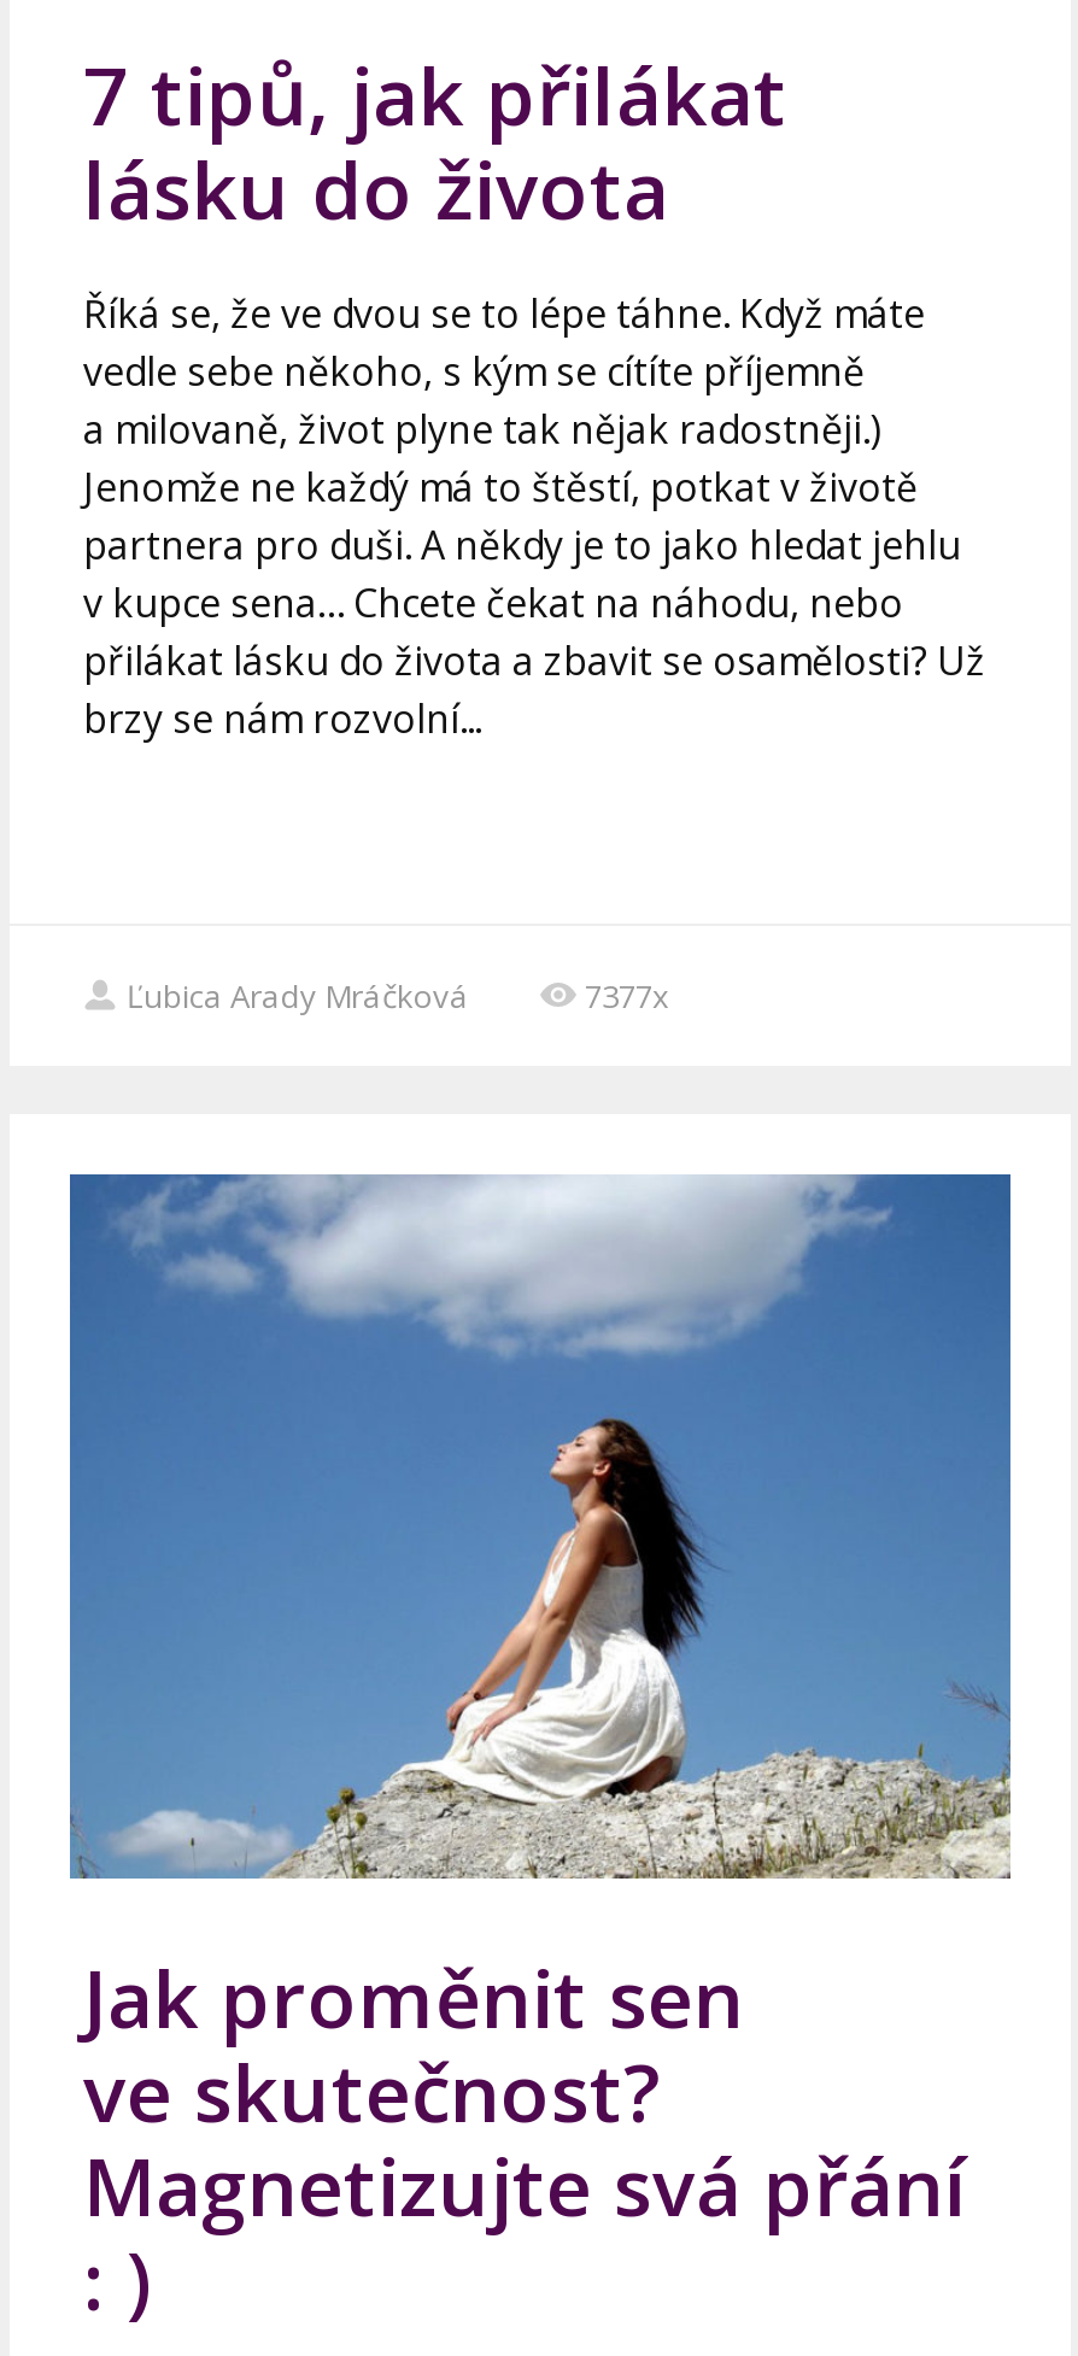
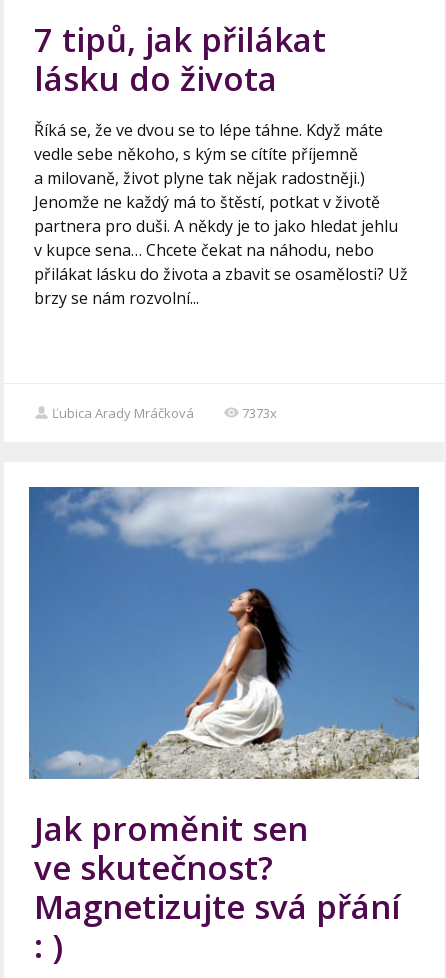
- 7377x
+ 7373x
